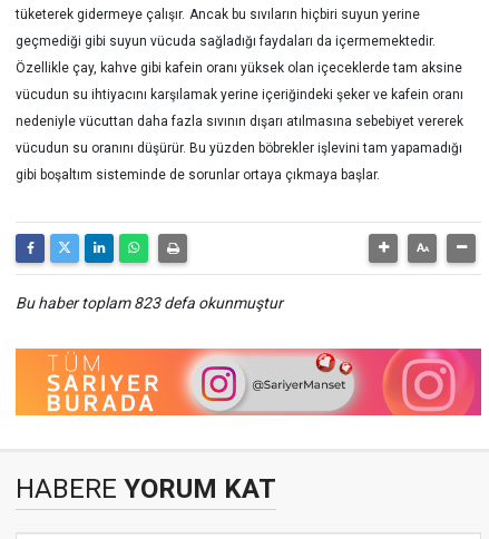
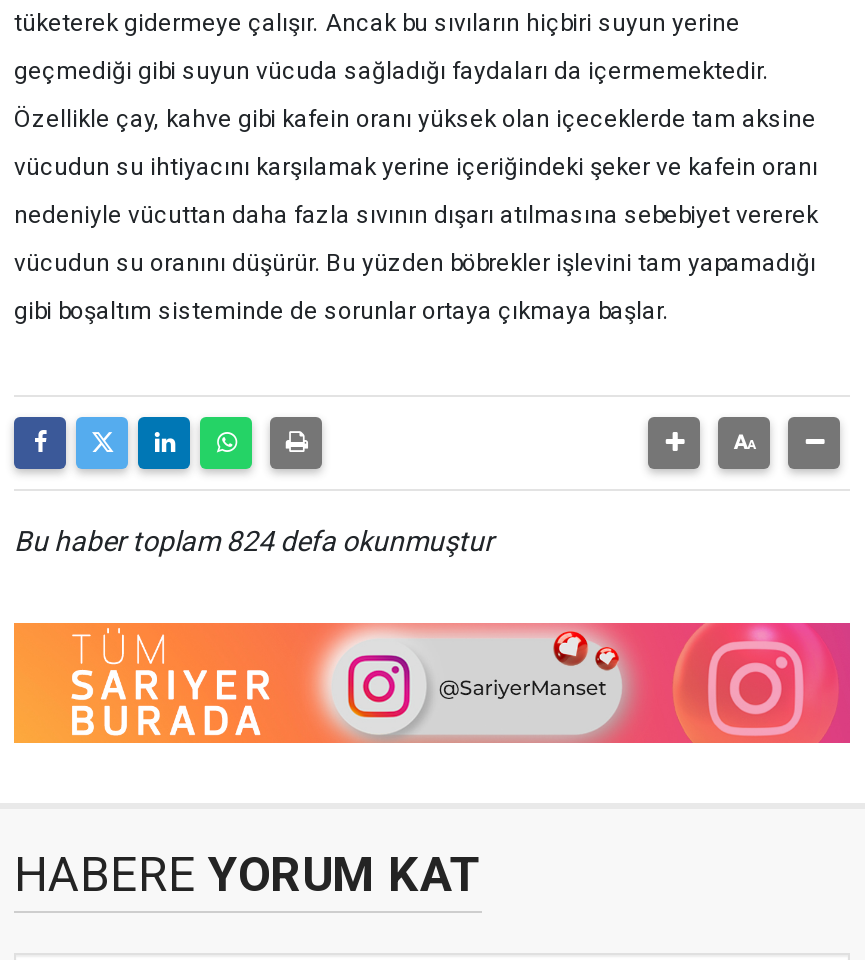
- Bu haber toplam 823 defa okunmuştur
+ Bu haber toplam 824 defa okunmuştur
